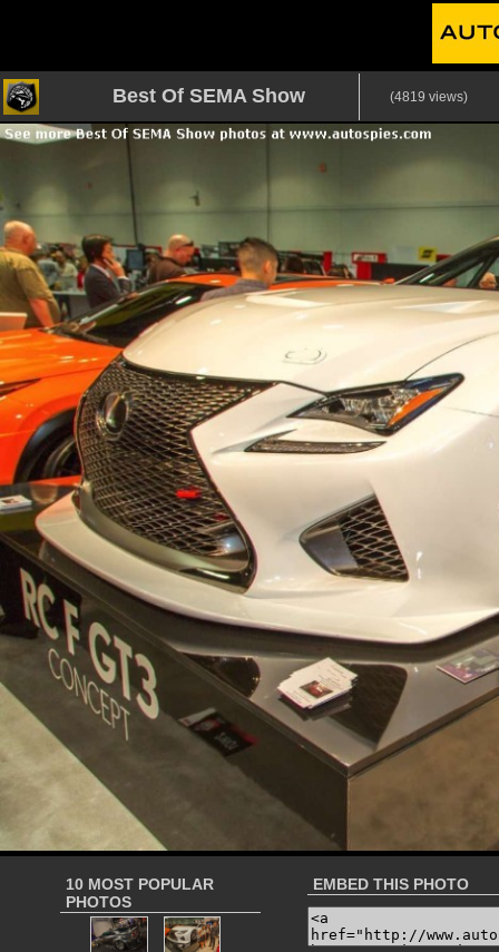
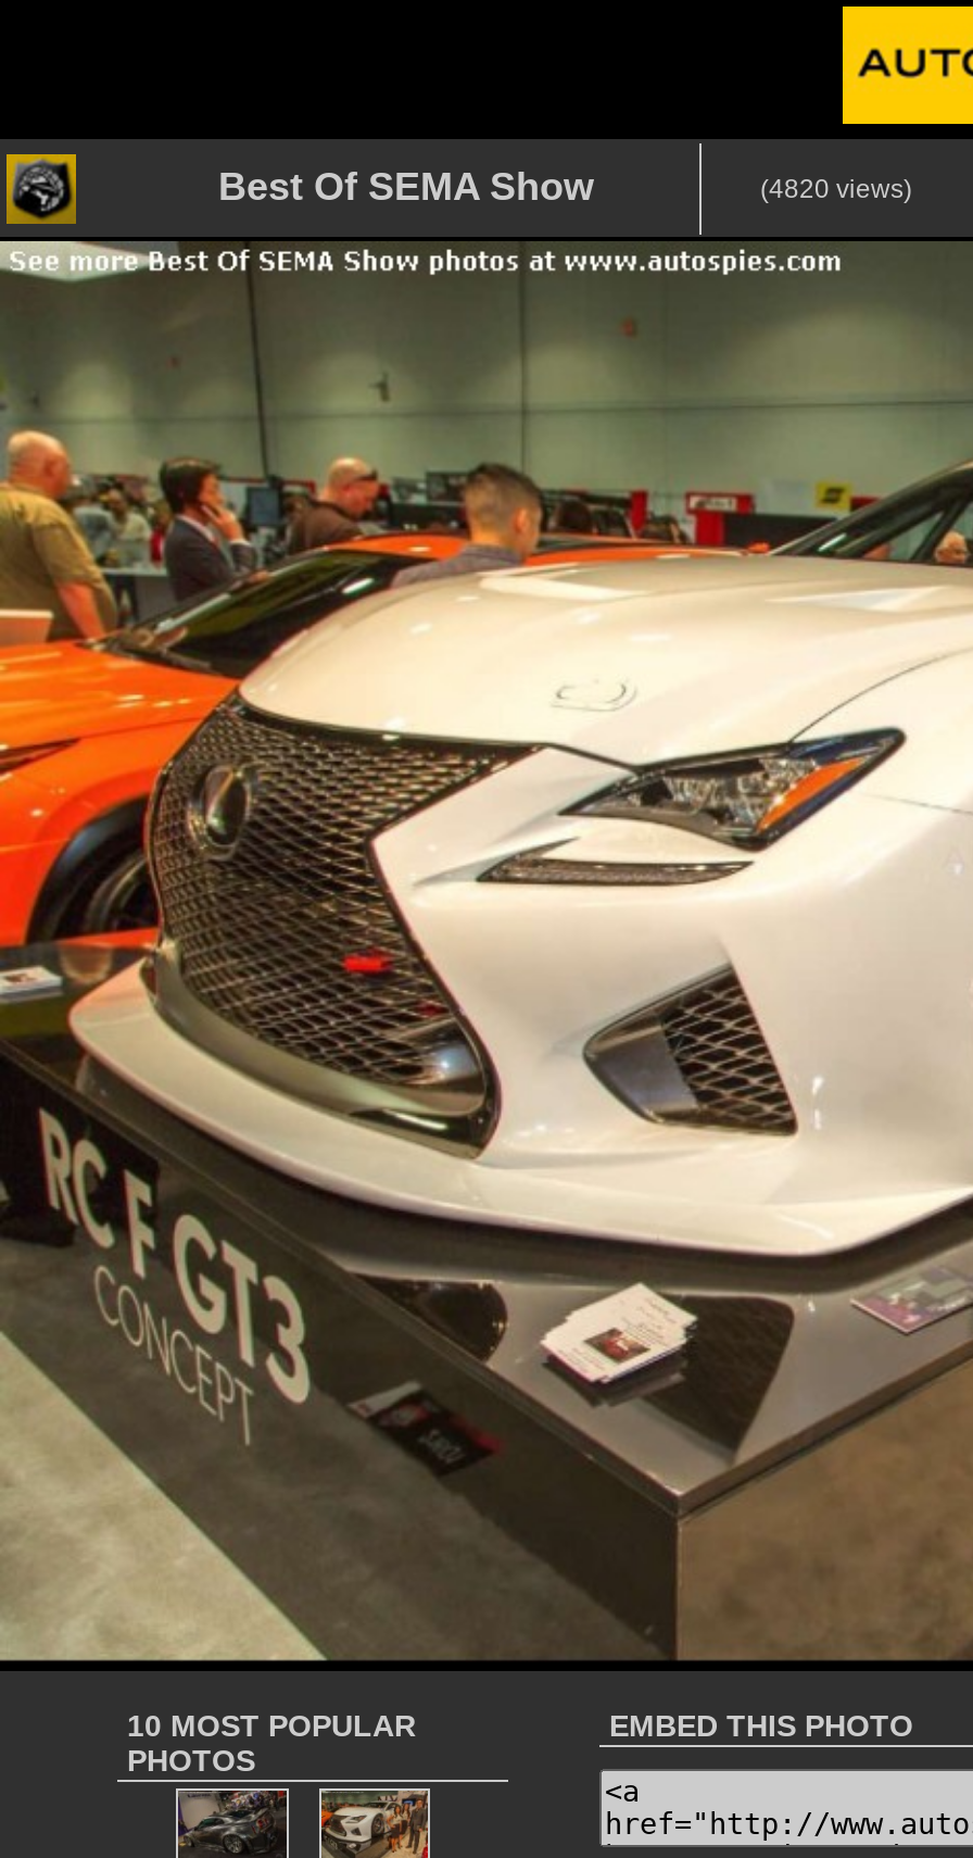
- (4819 views)
+ (4820 views)
